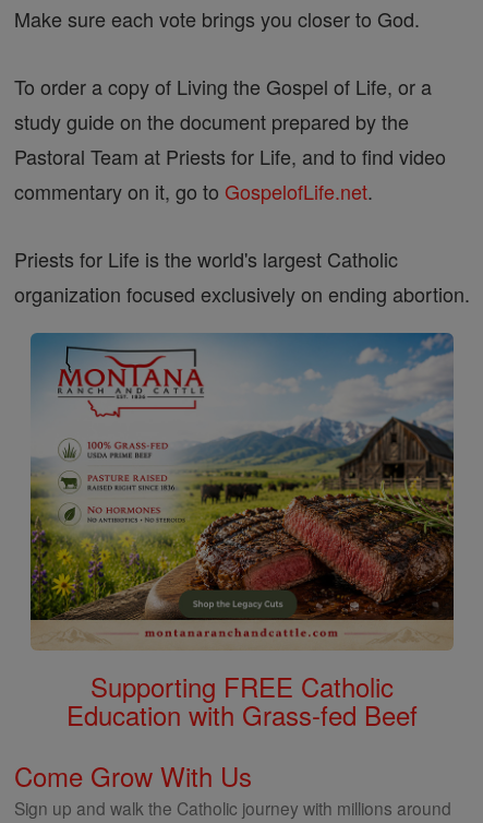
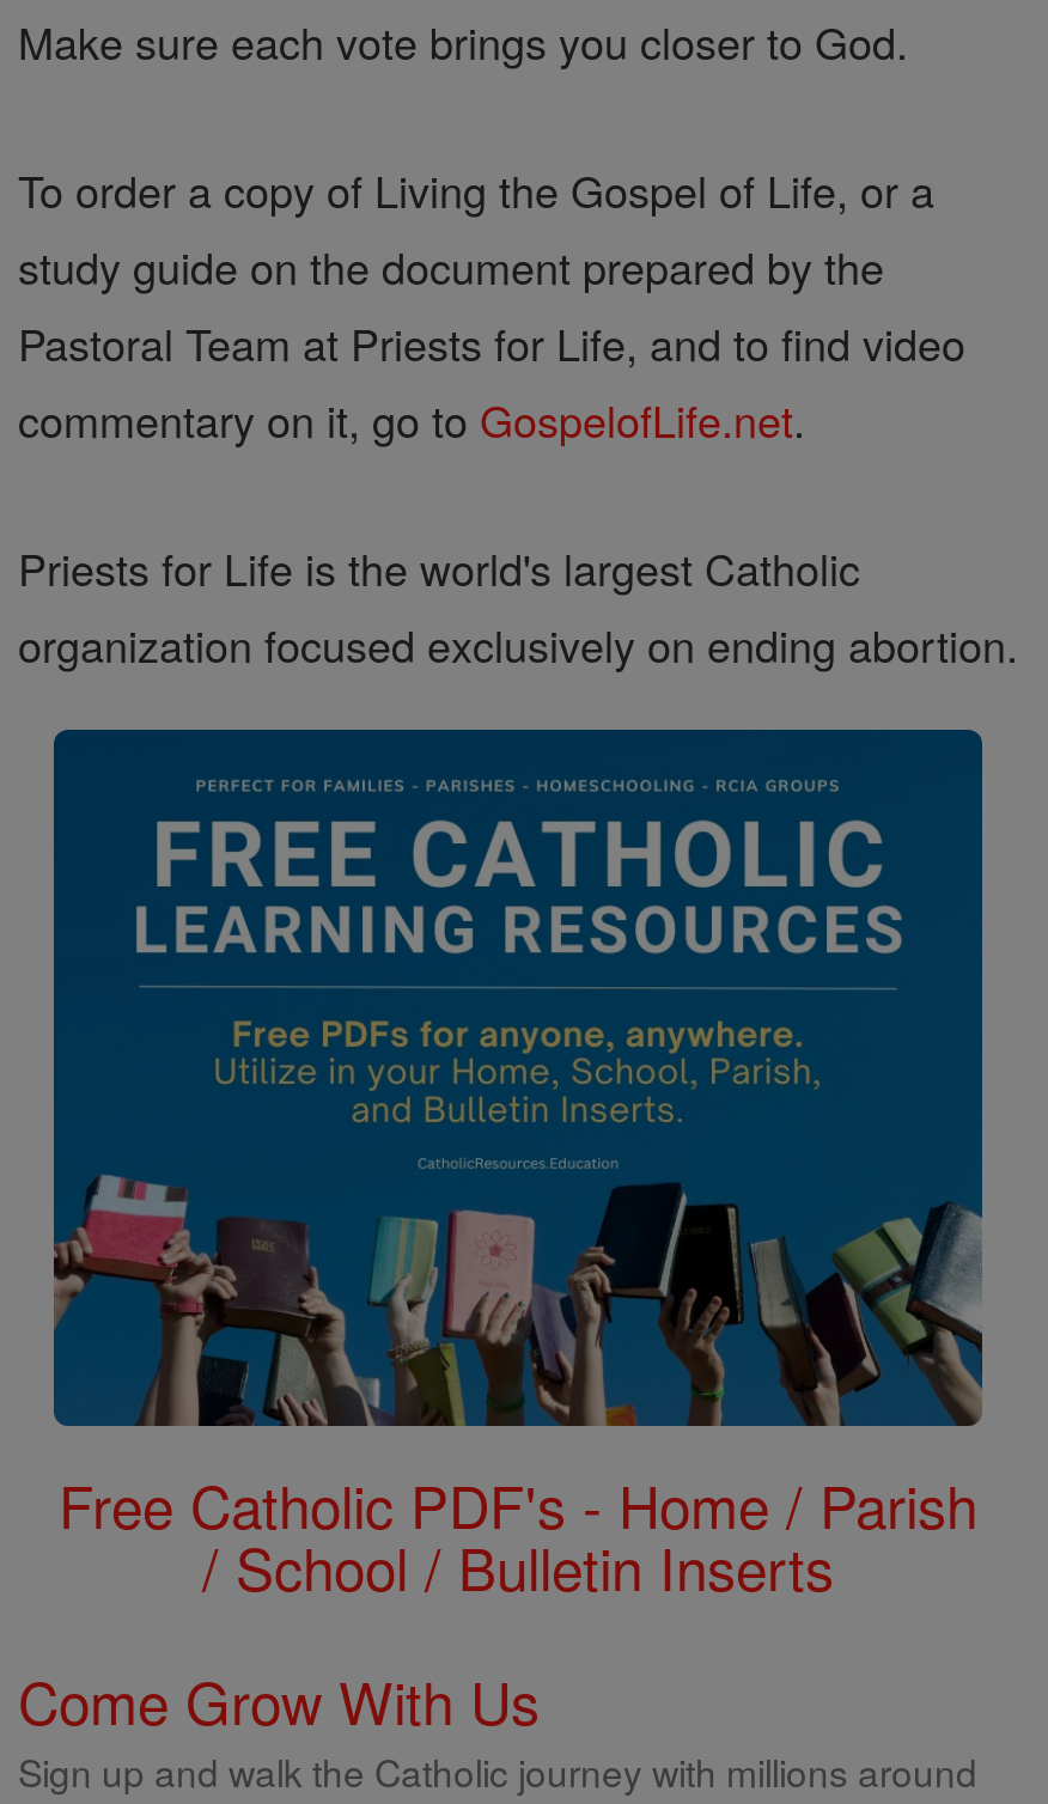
- [image]
- Supporting FREE Catholic
- Education with Grass-fed Beef
+ [image]
+ Free Catholic PDF's - Home / Parish
+ / School / Bulletin Inserts
